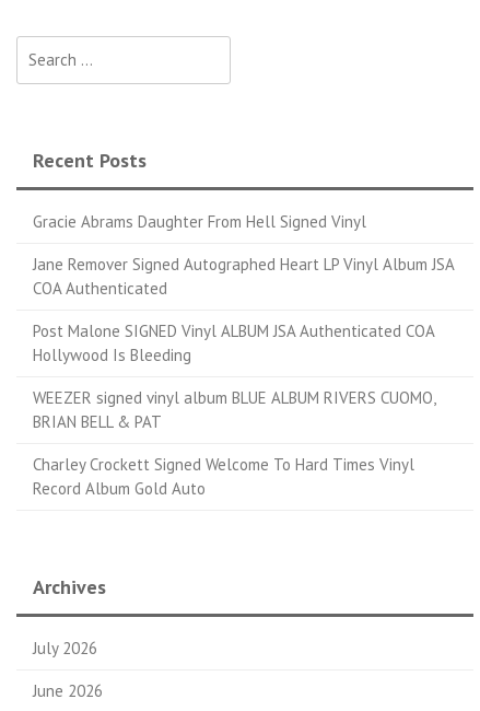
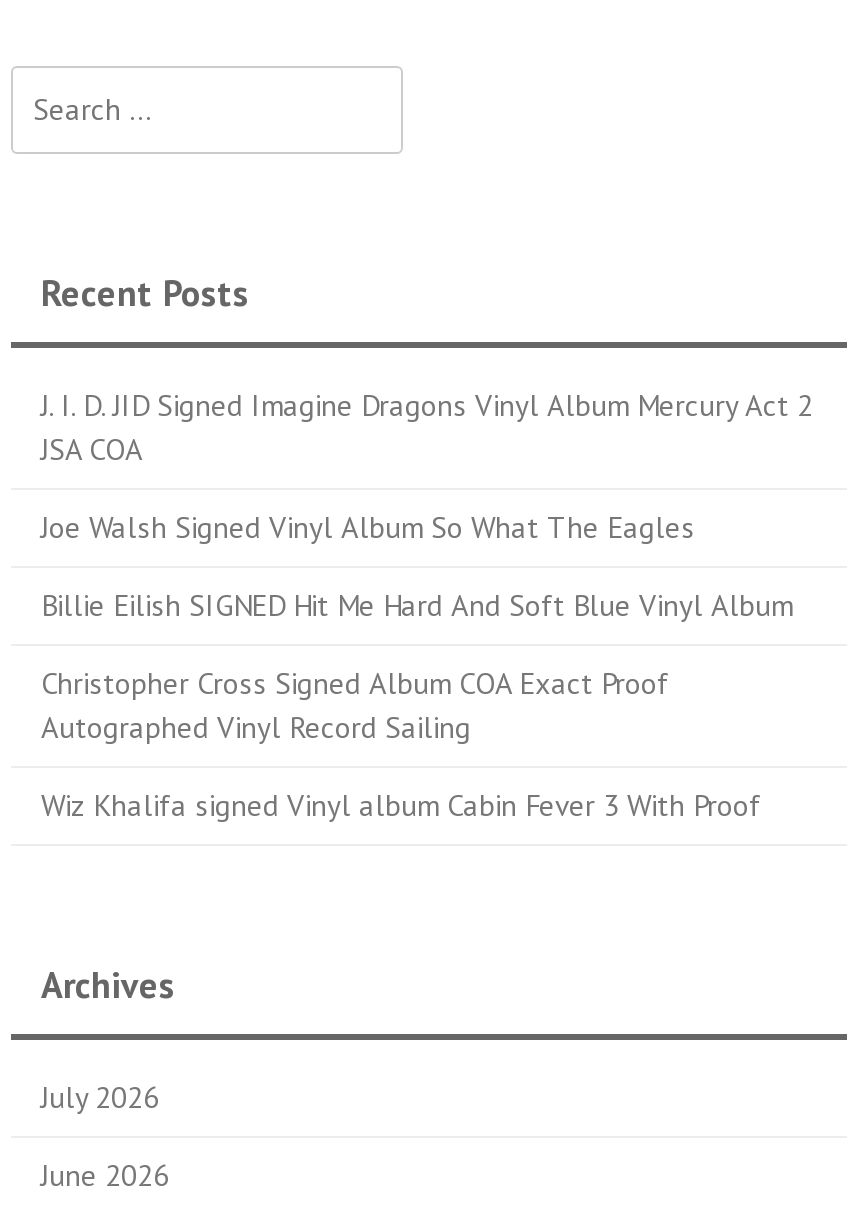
- Gracie Abrams Daughter From Hell Signed Vinyl
+ J. I. D. JID Signed Imagine Dragons Vinyl Album Mercury Act 2
+ JSA COA

- Jane Remover Signed Autographed Heart LP Vinyl Album JSA
- COA Authenticated
+ Joe Walsh Signed Vinyl Album So What The Eagles

- Post Malone SIGNED Vinyl ALBUM JSA Authenticated COA
- Hollywood Is Bleeding
+ Billie Eilish SIGNED Hit Me Hard And Soft Blue Vinyl Album

- WEEZER signed vinyl album BLUE ALBUM RIVERS CUOMO,
- BRIAN BELL & PAT
+ Christopher Cross Signed Album COA Exact Proof
+ Autographed Vinyl Record Sailing

- Charley Crockett Signed Welcome To Hard Times Vinyl
- Record Album Gold Auto
+ Wiz Khalifa signed Vinyl album Cabin Fever 3 With Proof
